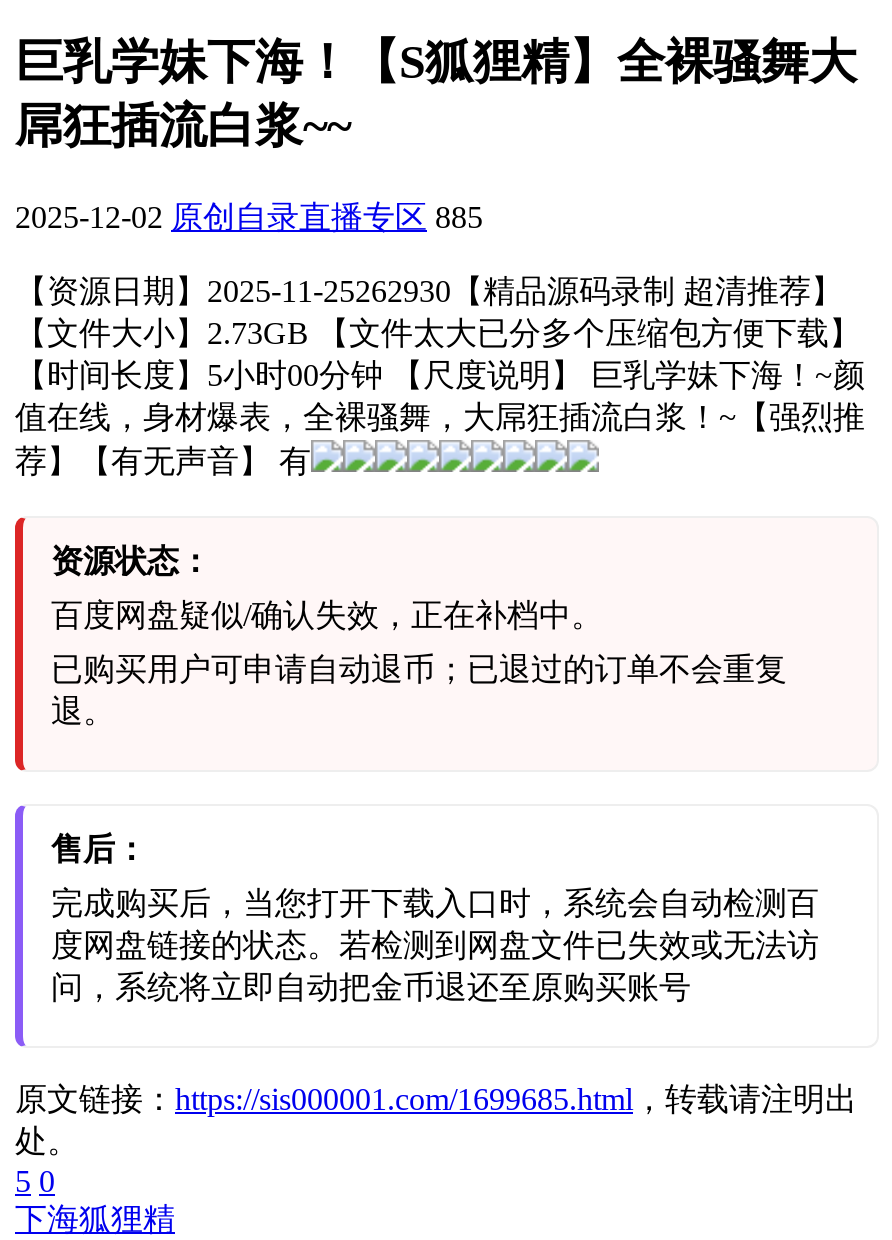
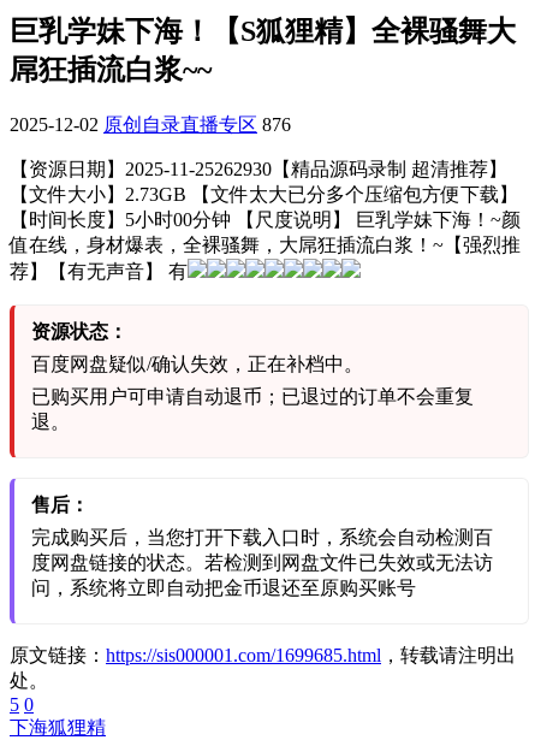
- 2025-12-02 原创自录直播专区 885
+ 2025-12-02 原创自录直播专区 876
